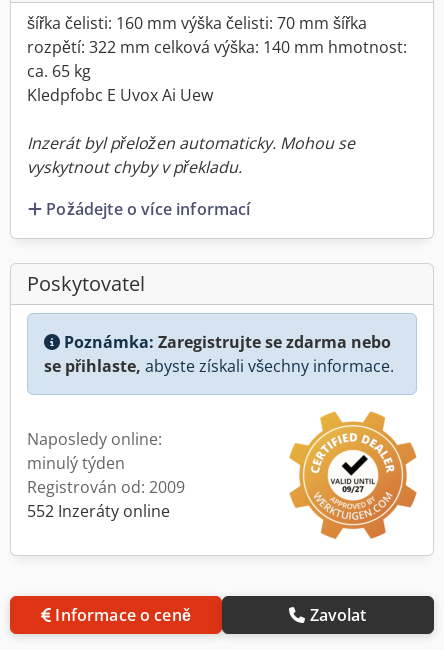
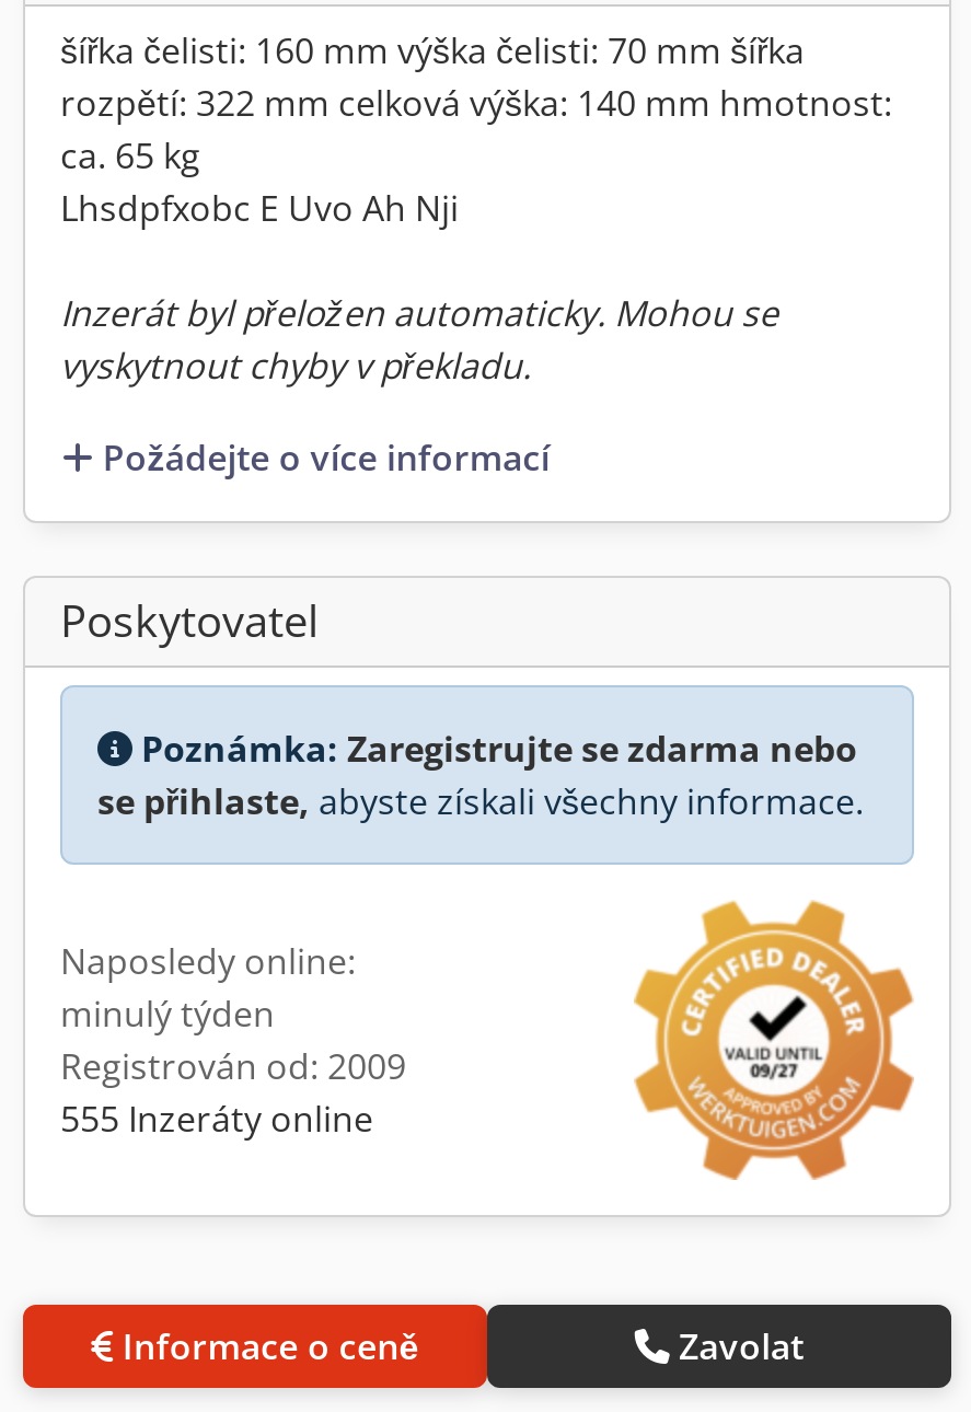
- Kledpfobc E Uvox Ai Uew
+ Lhsdpfxobc E Uvo Ah Nji

- 552 Inzeráty online
+ 555 Inzeráty online
